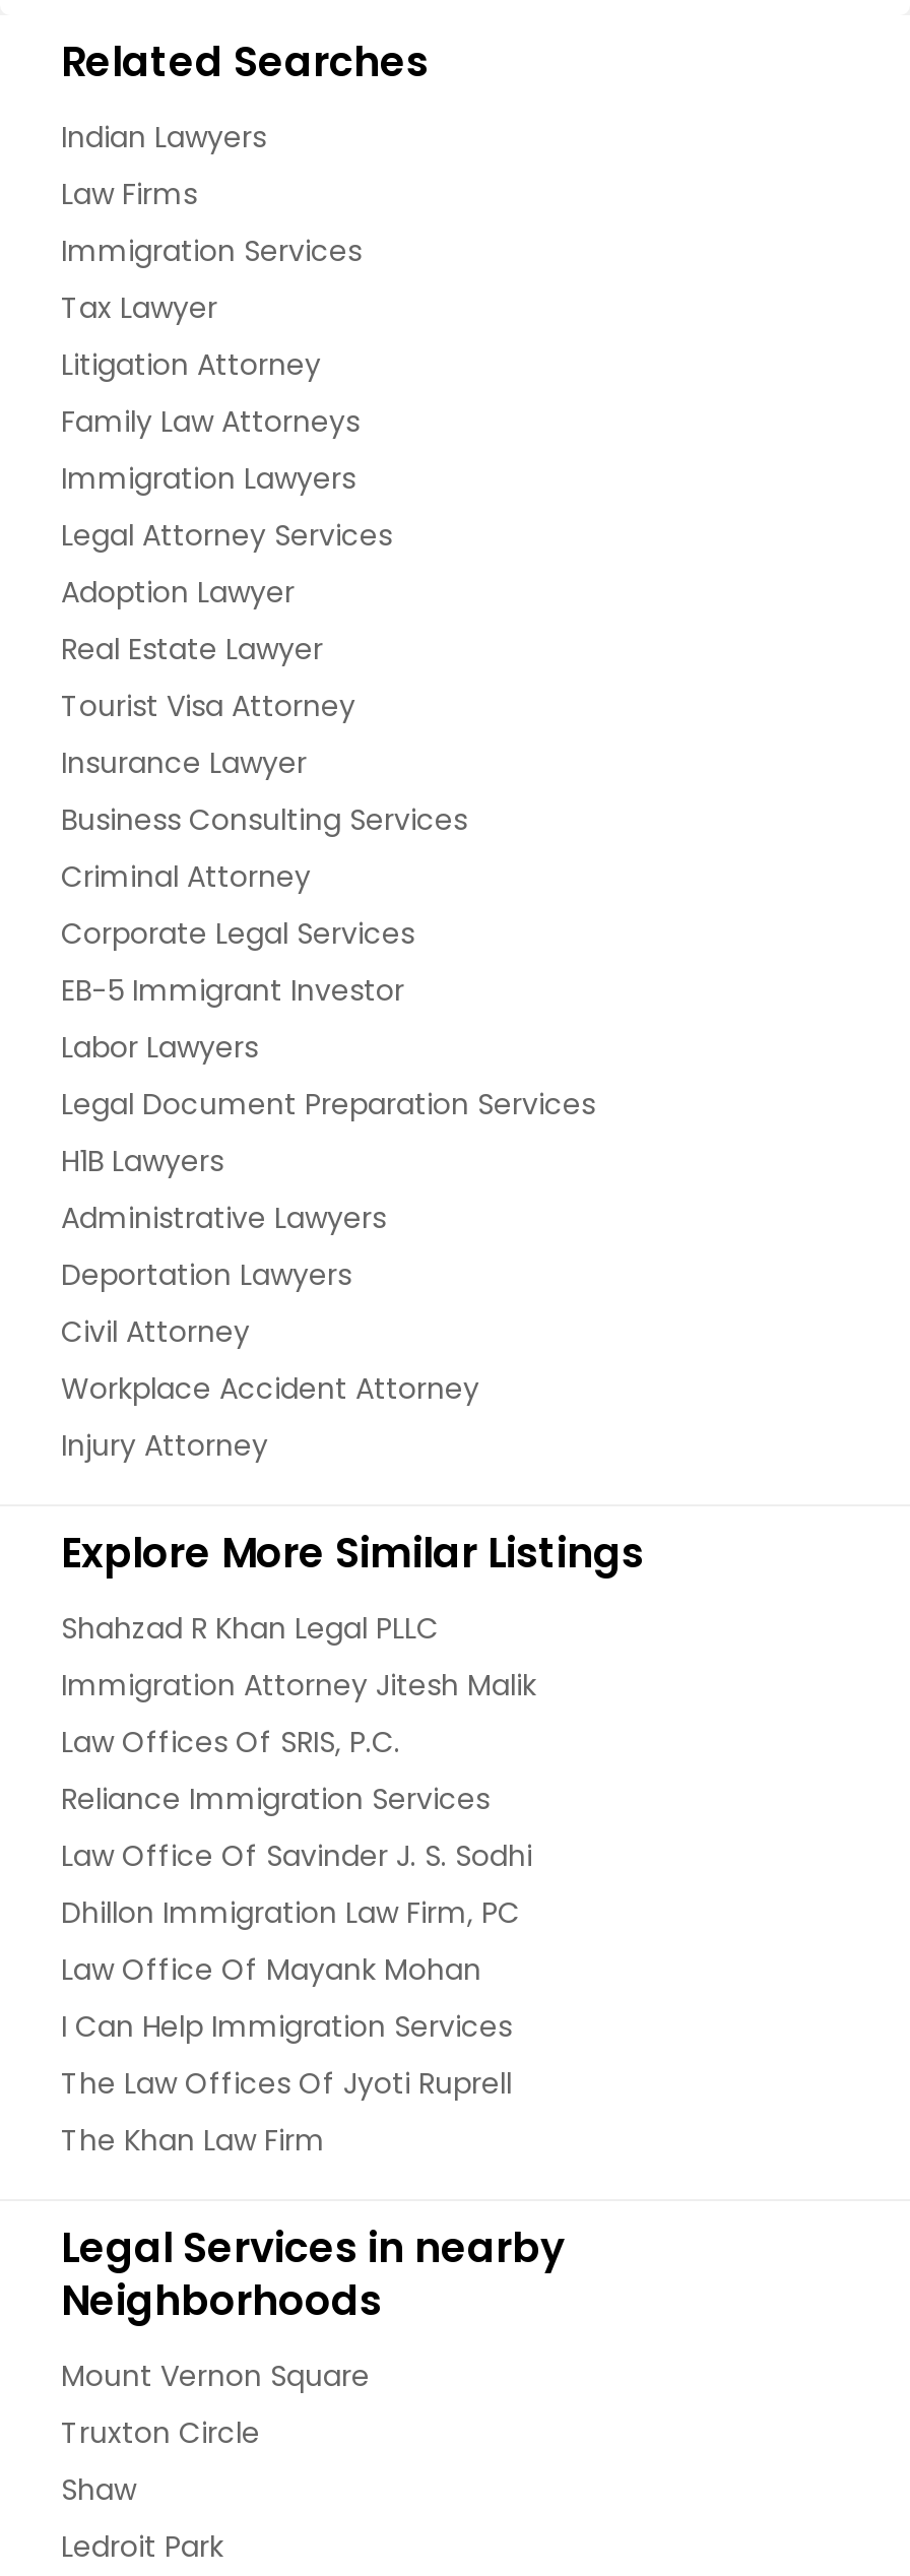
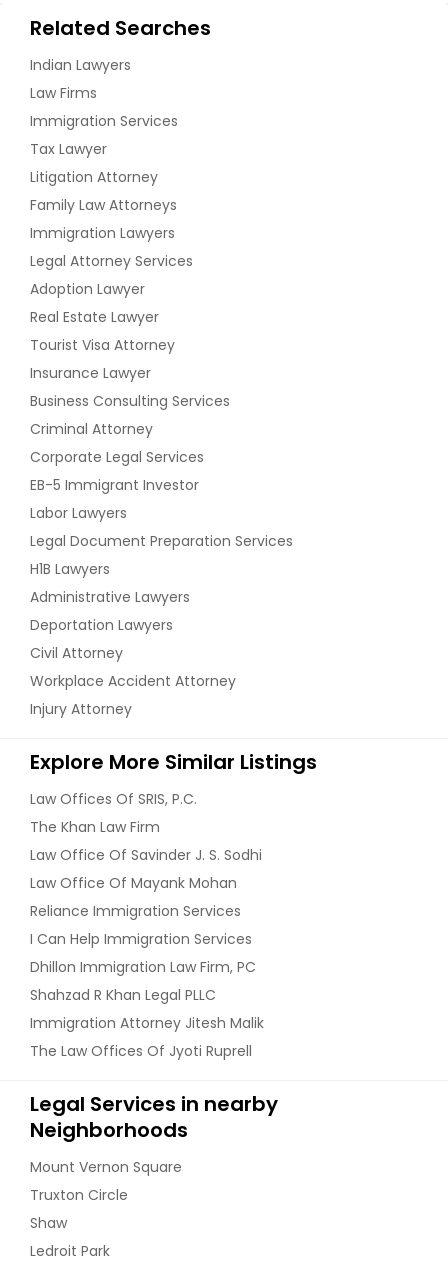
moved down: Shahzad R Khan Legal PLLC | Immigration Attorney Jitesh Malik

moved up: Law Offices Of SRIS, P.C.

moved up: Law Office Of Savinder J. S. Sodhi | Law Office Of Mayank Mohan | Reliance Immigration Services | I Can Help Immigration Services | Dhillon Immigration Law Firm, PC

moved down: The Law Offices Of Jyoti Ruprell

moved up: The Khan Law Firm
